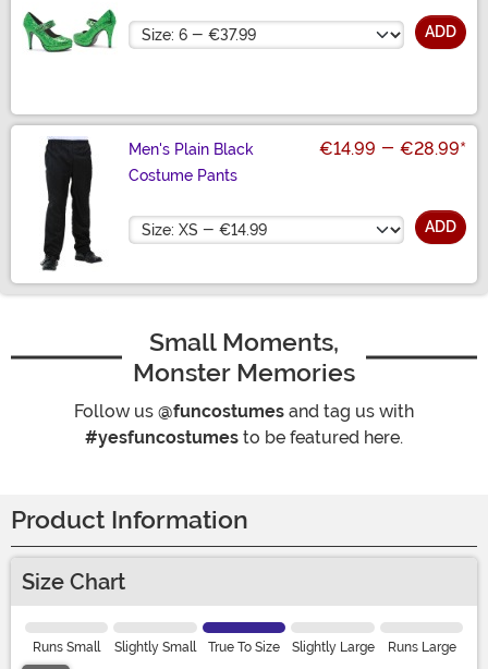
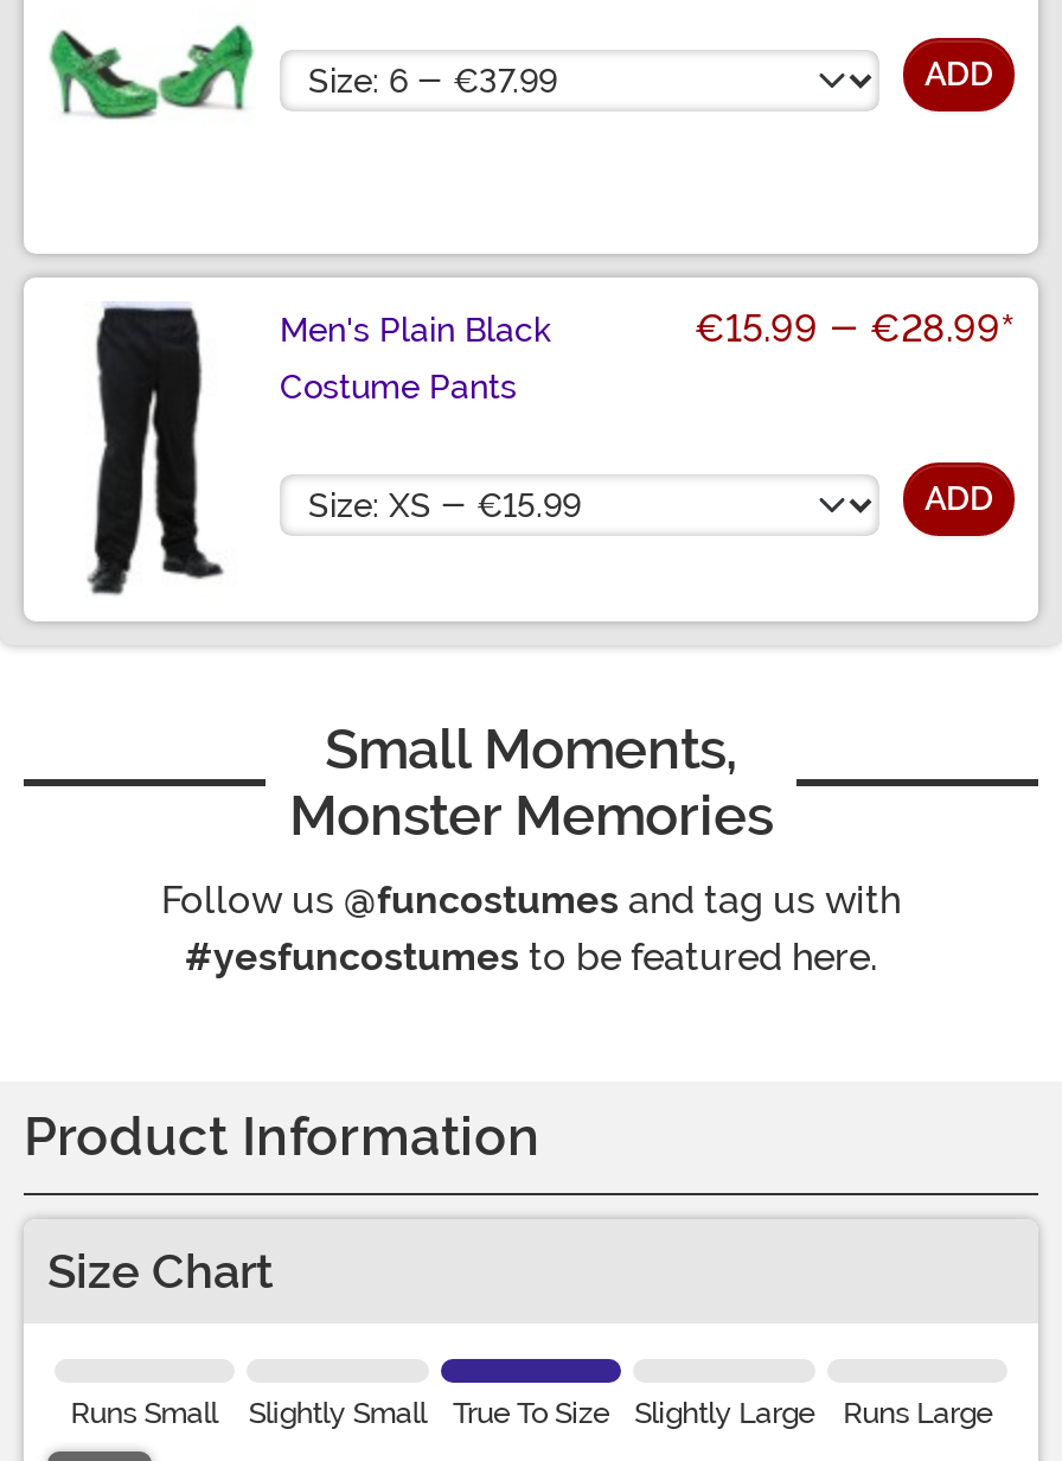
- €14.99 - €28.99*
+ €15.99 - €28.99*
